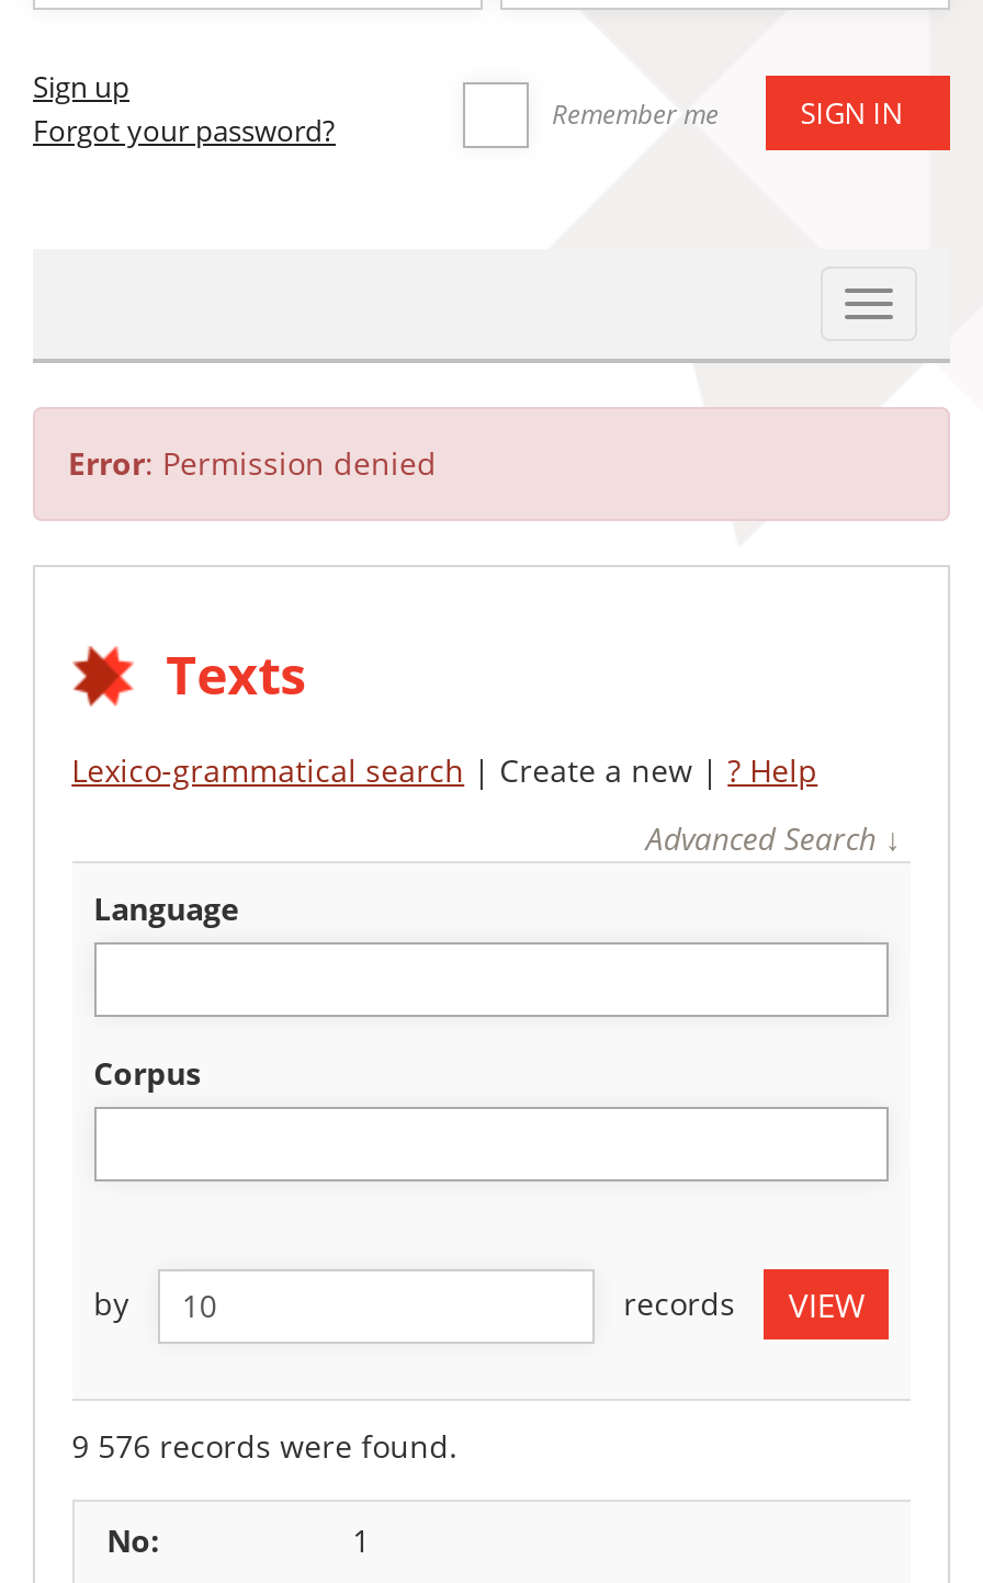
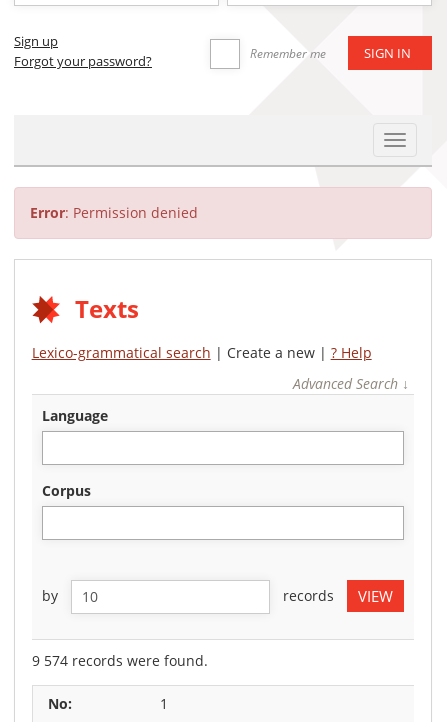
- 9 576 records were found.
+ 9 574 records were found.
